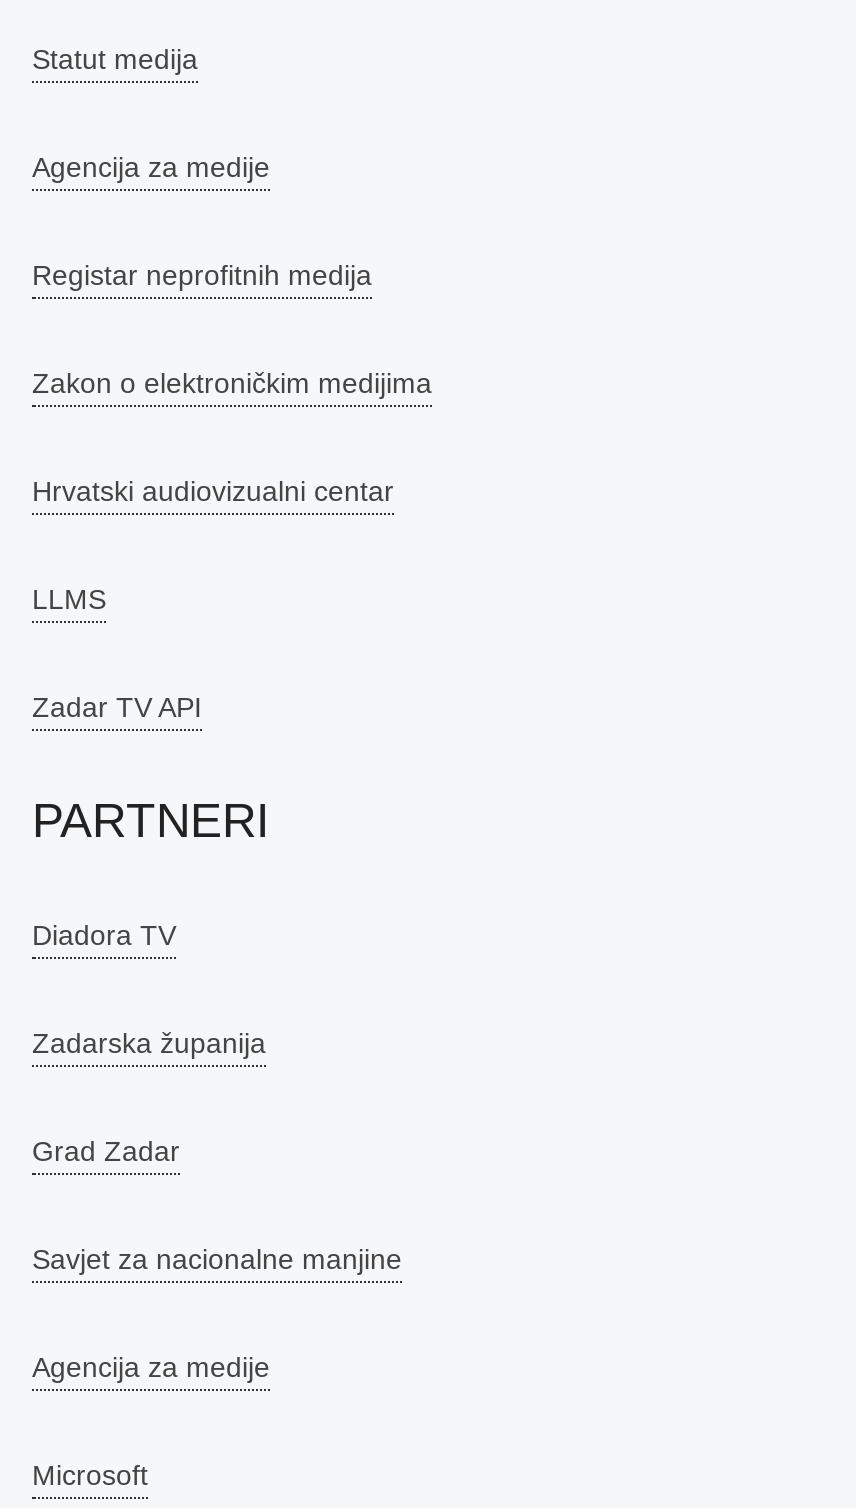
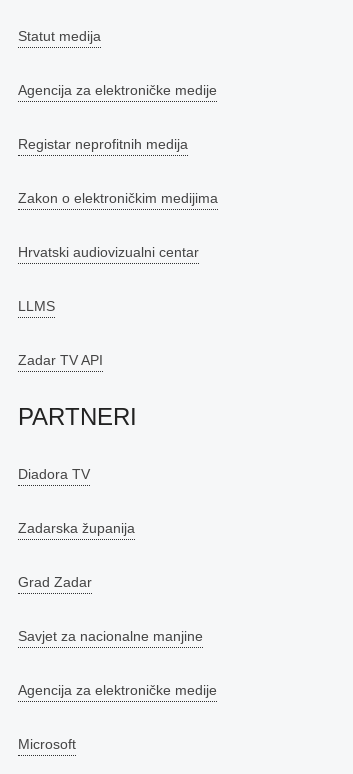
- Agencija za medije
+ Agencija za elektroničke medije

- Agencija za medije
+ Agencija za elektroničke medije
